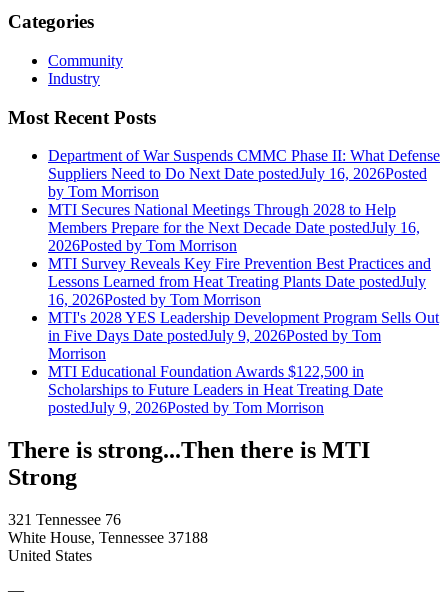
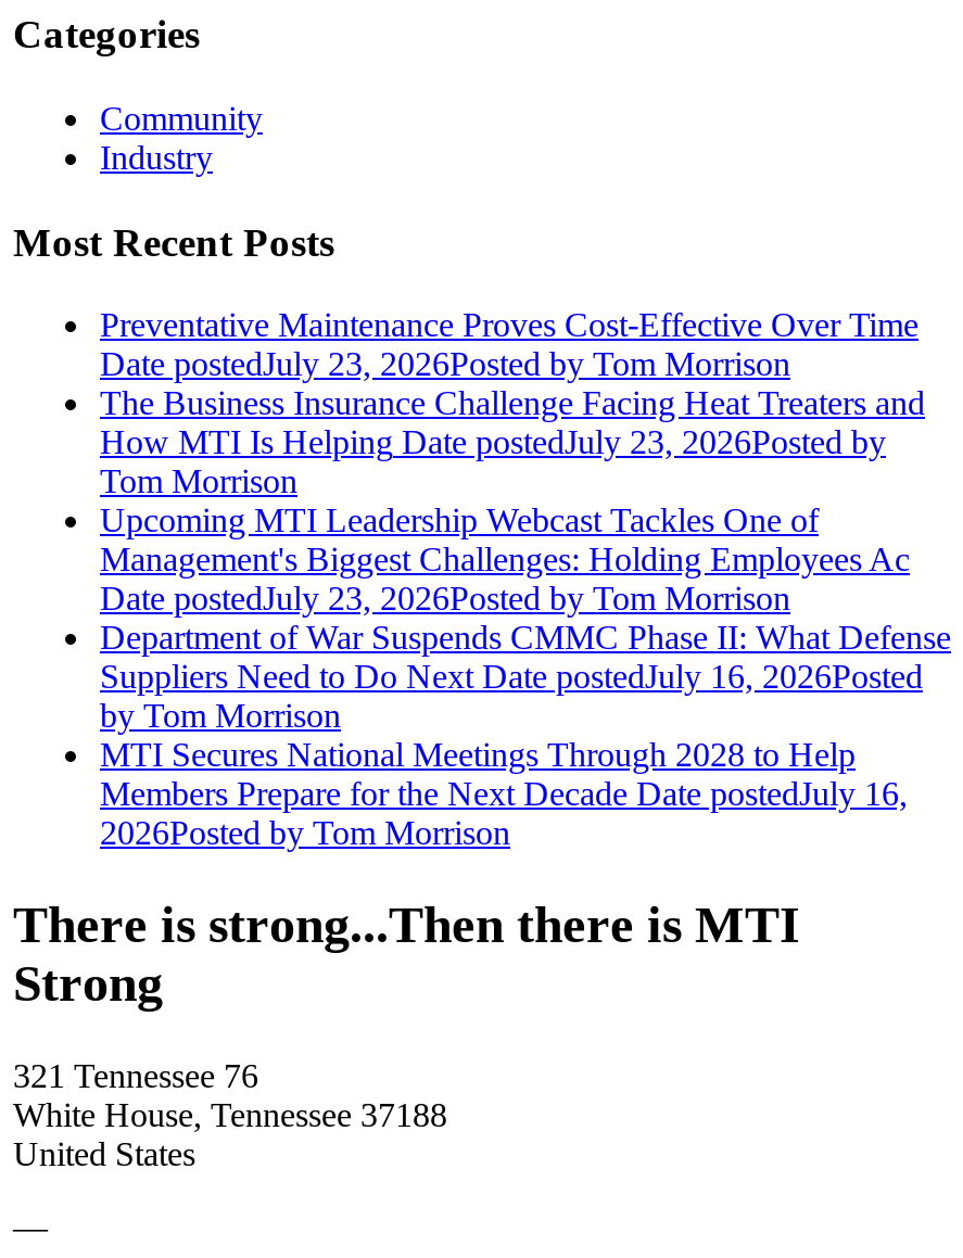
+ Preventative Maintenance Proves Cost-Effective Over Time
+ Date postedJuly 23, 2026Posted by Tom Morrison
+ The Business Insurance Challenge Facing Heat Treaters and
+ How MTI Is Helping Date postedJuly 23, 2026Posted by
+ Tom Morrison
+ Upcoming MTI Leadership Webcast Tackles One of
+ Management's Biggest Challenges: Holding Employees Ac
+ Date postedJuly 23, 2026Posted by Tom Morrison

moved down: Department of War Suspends CMMC Phase II: What Defense | Suppliers Need to Do Next Date postedJuly 16, 2026Posted | by Tom Morrison | MTI Secures National Meetings Through 2028 to Help | Members Prepare for the Next Decade Date postedJuly 16, | 2026Posted by Tom Morrison

- MTI Survey Reveals Key Fire Prevention Best Practices and
- Lessons Learned from Heat Treating Plants Date postedJuly
- 16, 2026Posted by Tom Morrison
- MTI's 2028 YES Leadership Development Program Sells Out
- in Five Days Date postedJuly 9, 2026Posted by Tom
- Morrison
- MTI Educational Foundation Awards $122,500 in
- Scholarships to Future Leaders in Heat Treating Date
- postedJuly 9, 2026Posted by Tom Morrison
